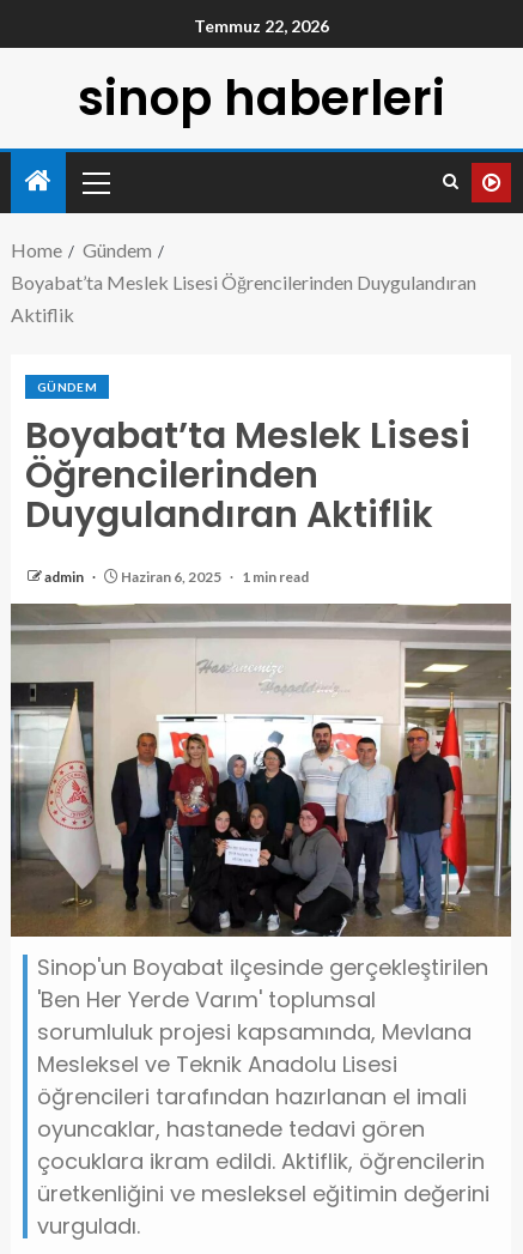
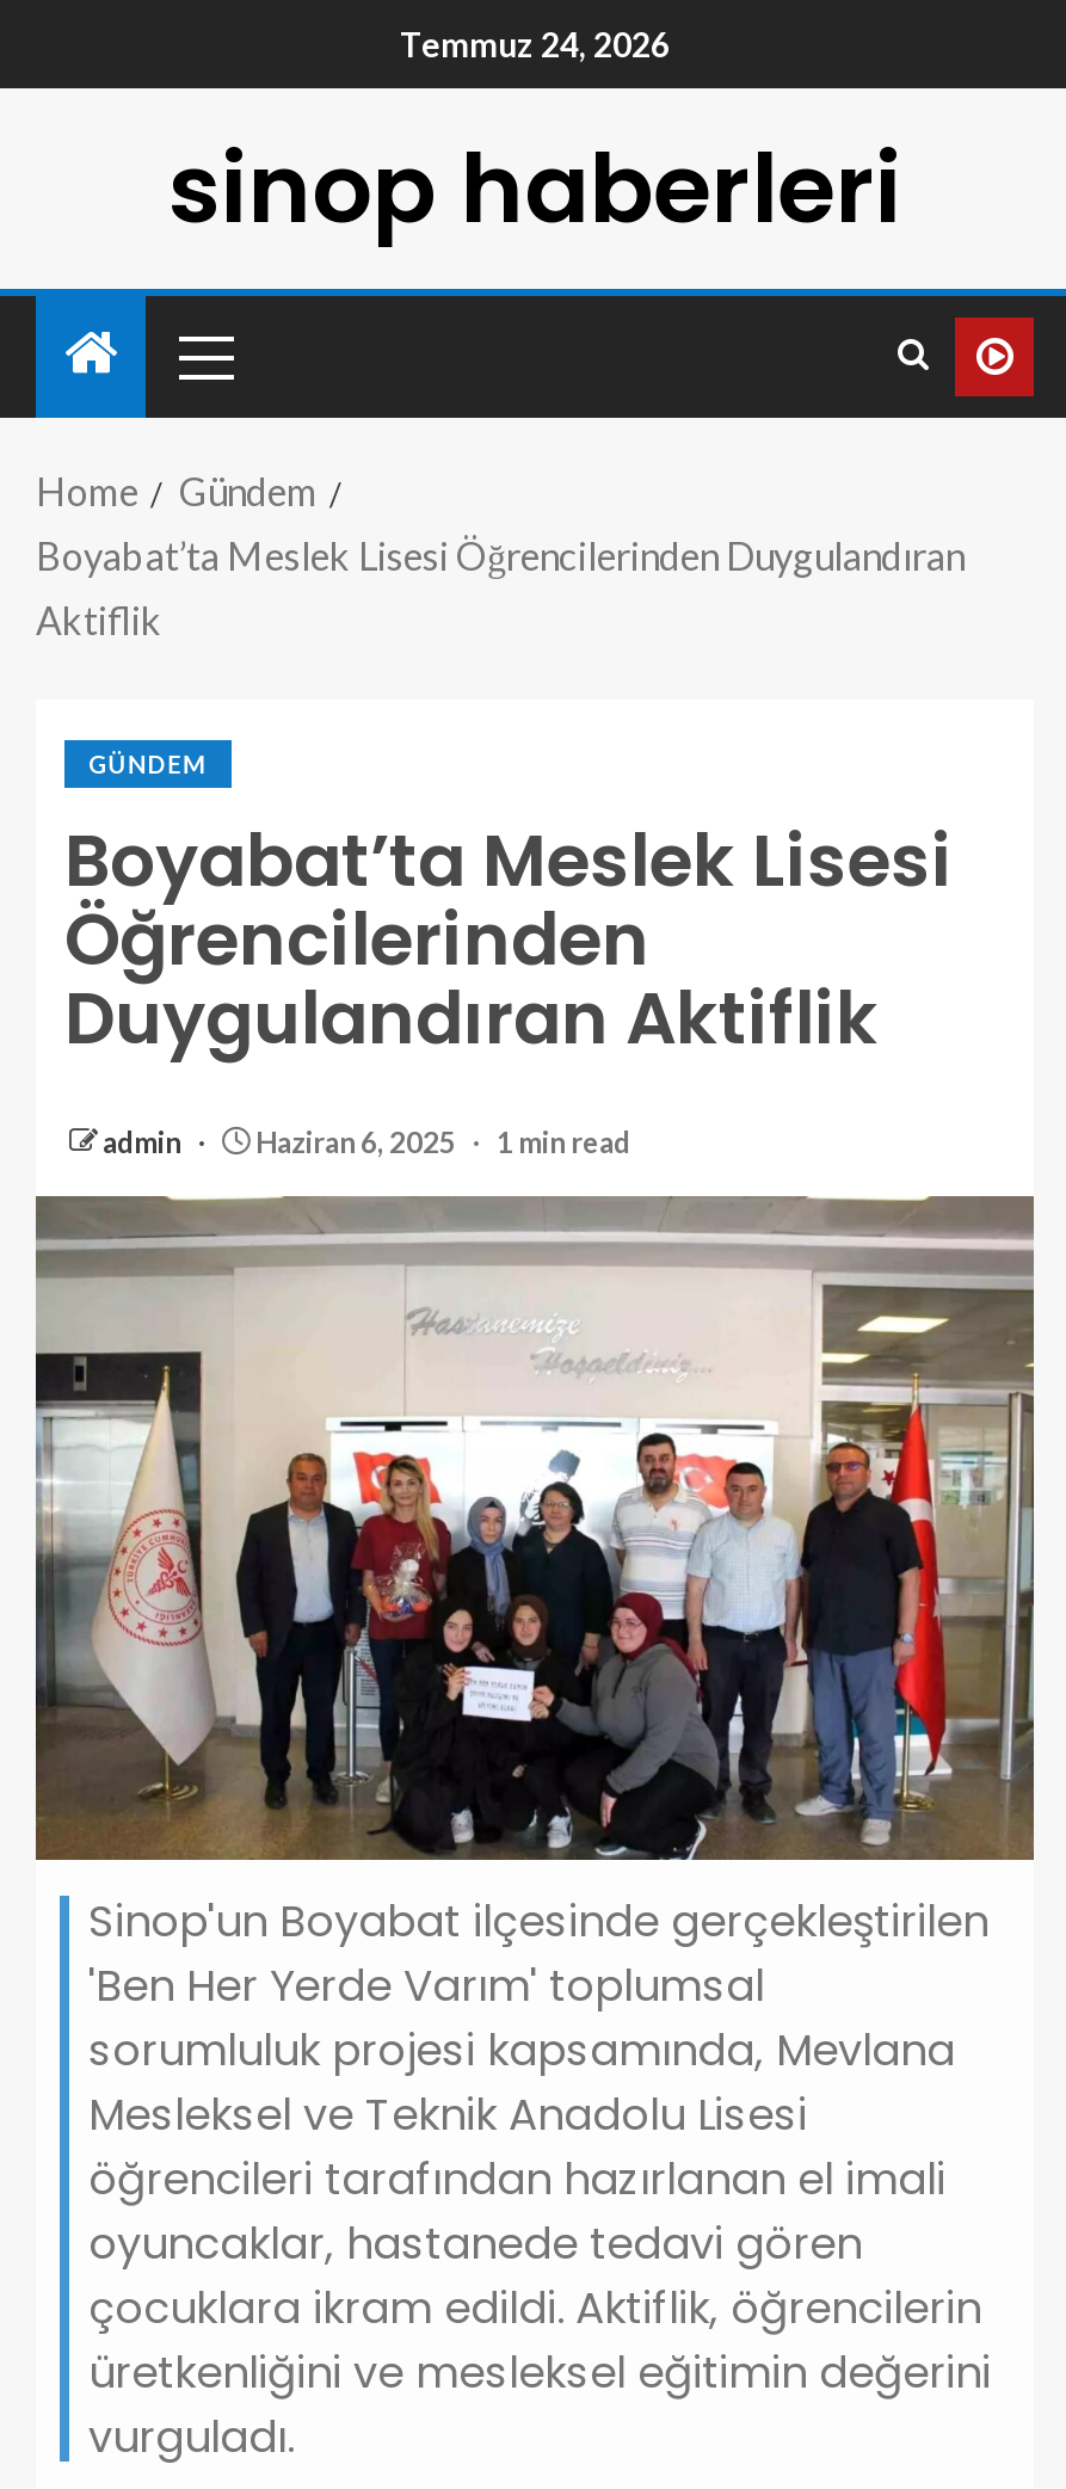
- Temmuz 22, 2026
+ Temmuz 24, 2026
